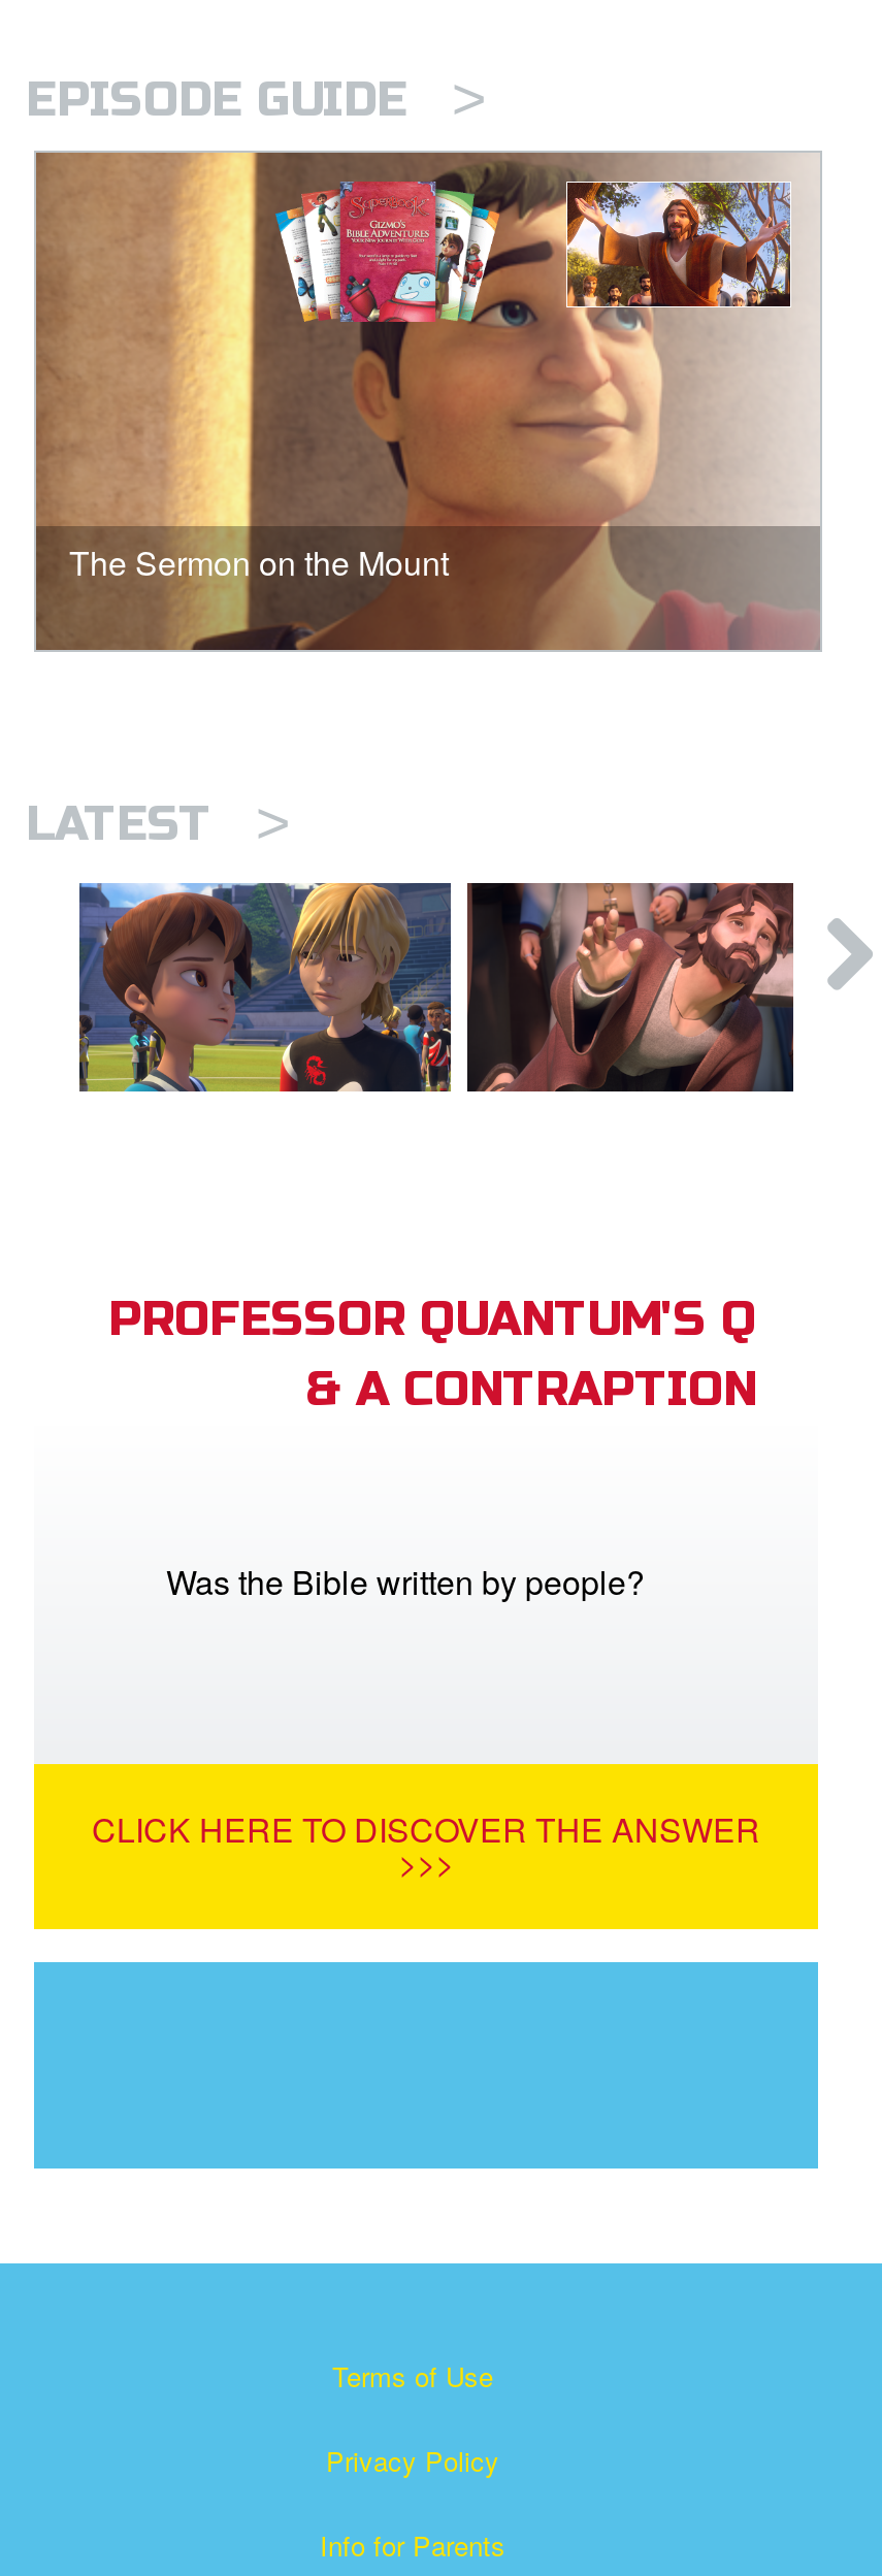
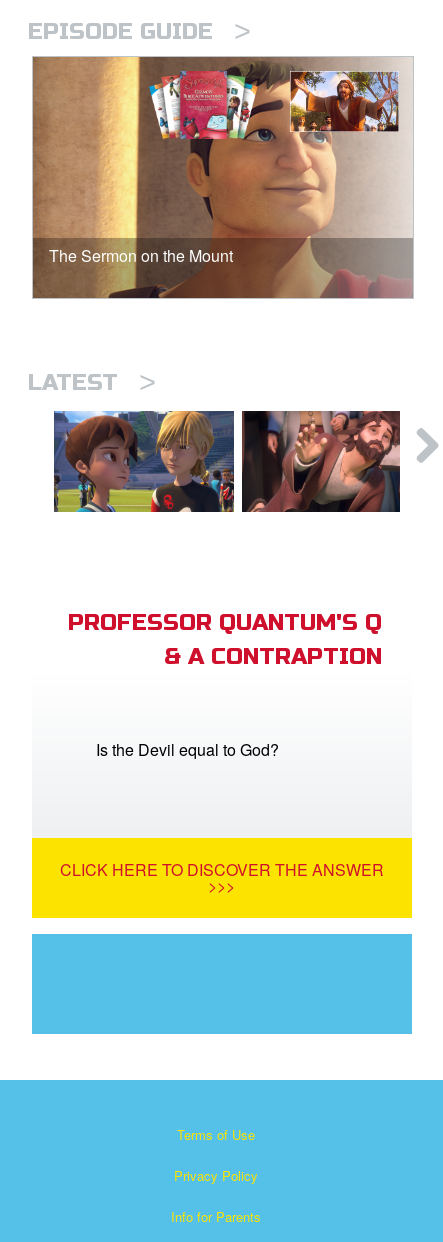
- Was the Bible written by people?
+ Is the Devil equal to God?
